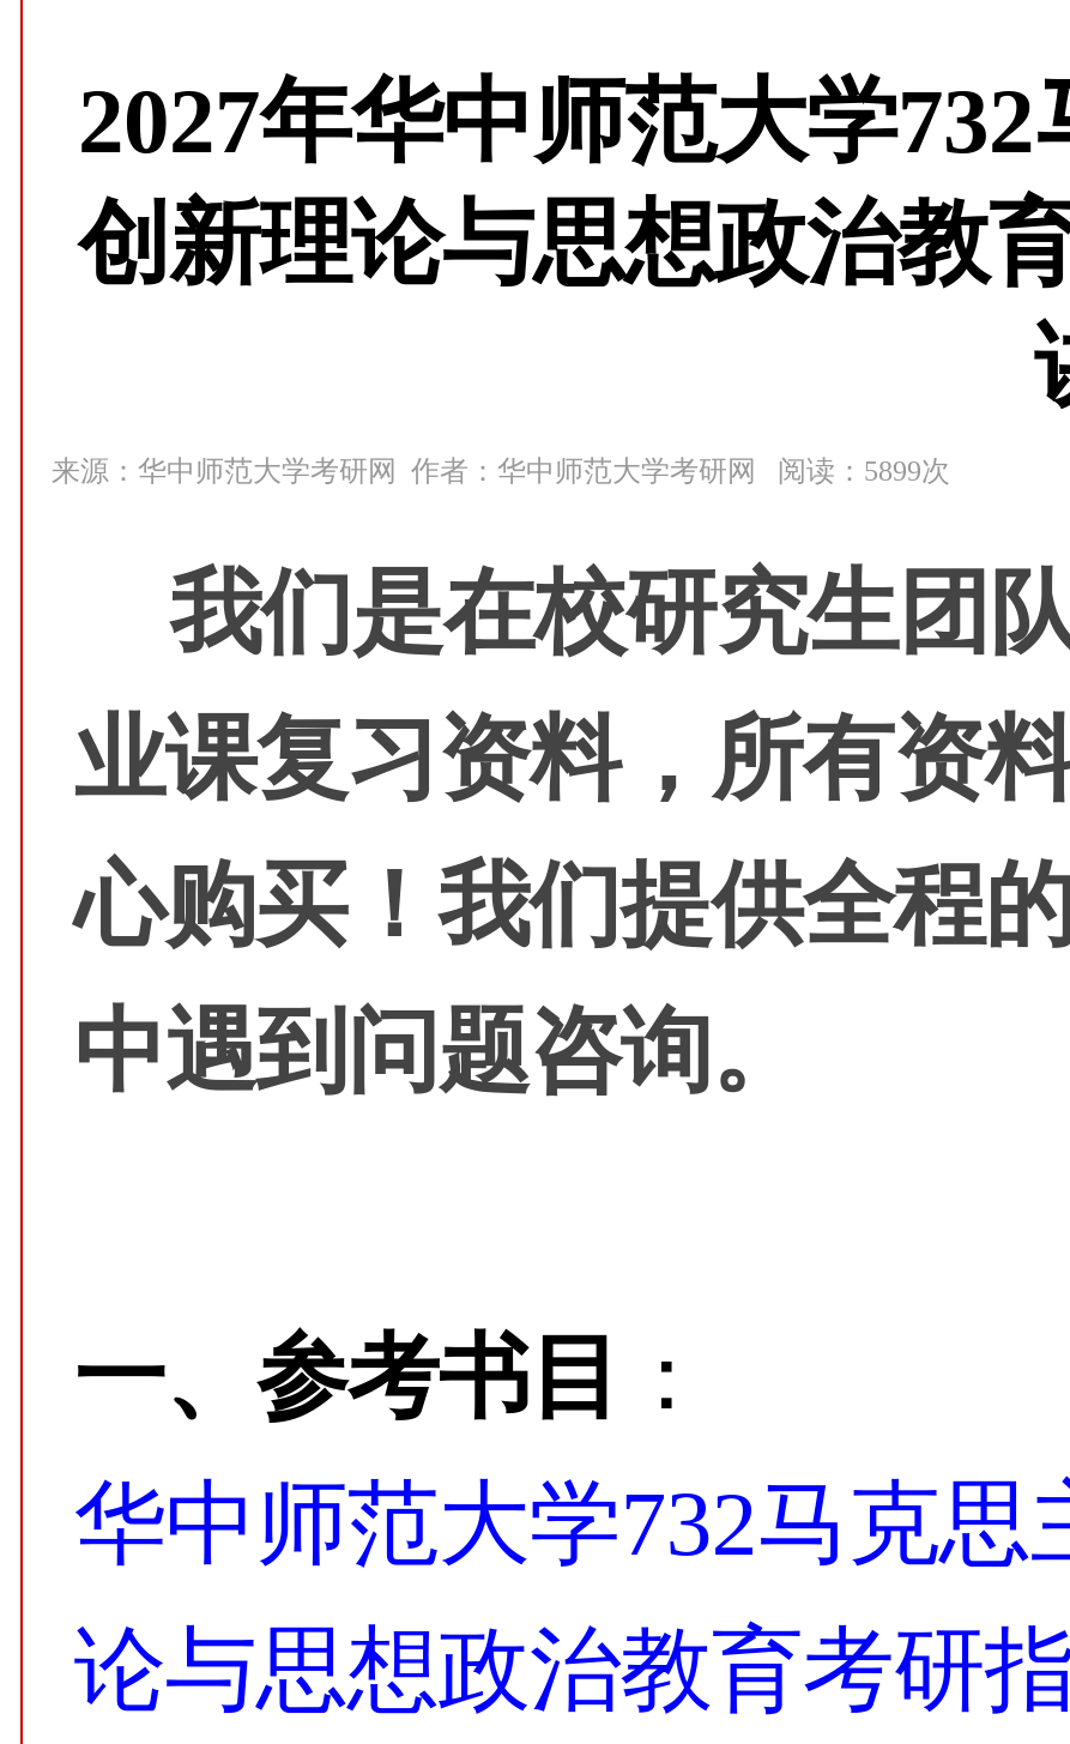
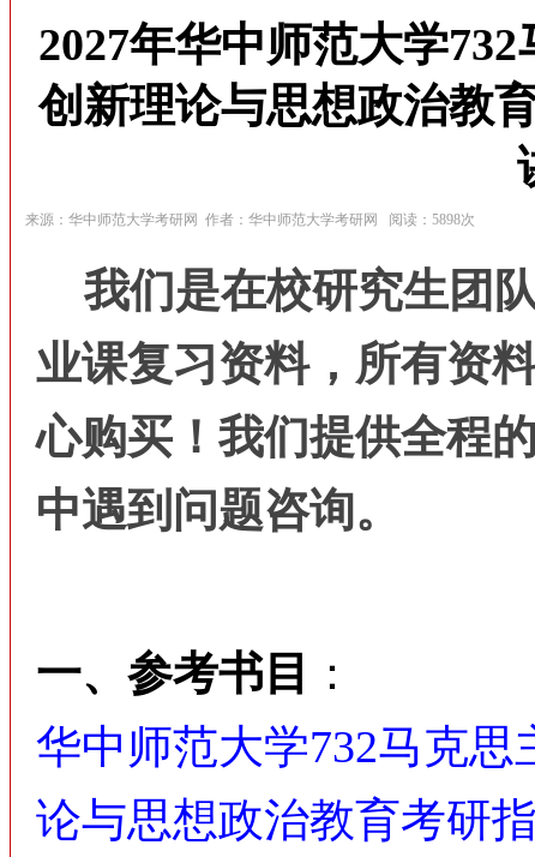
- 来源：华中师范大学考研网 作者：华中师范大学考研网 阅读：5899次
+ 来源：华中师范大学考研网 作者：华中师范大学考研网 阅读：5898次
